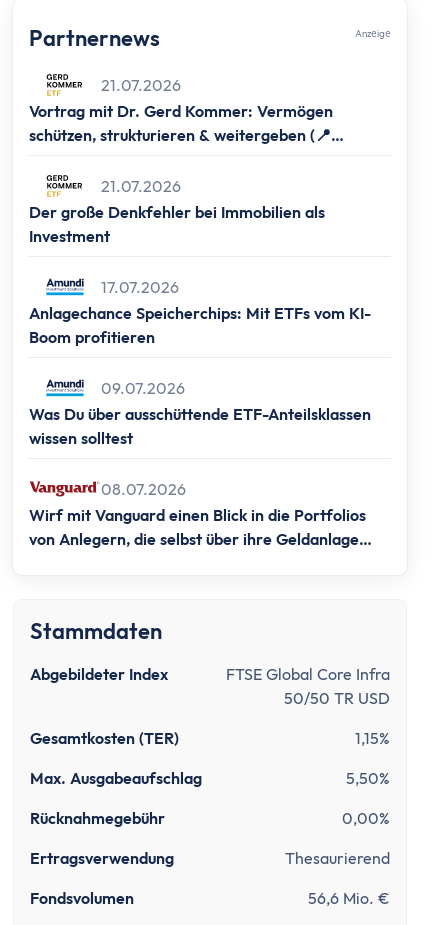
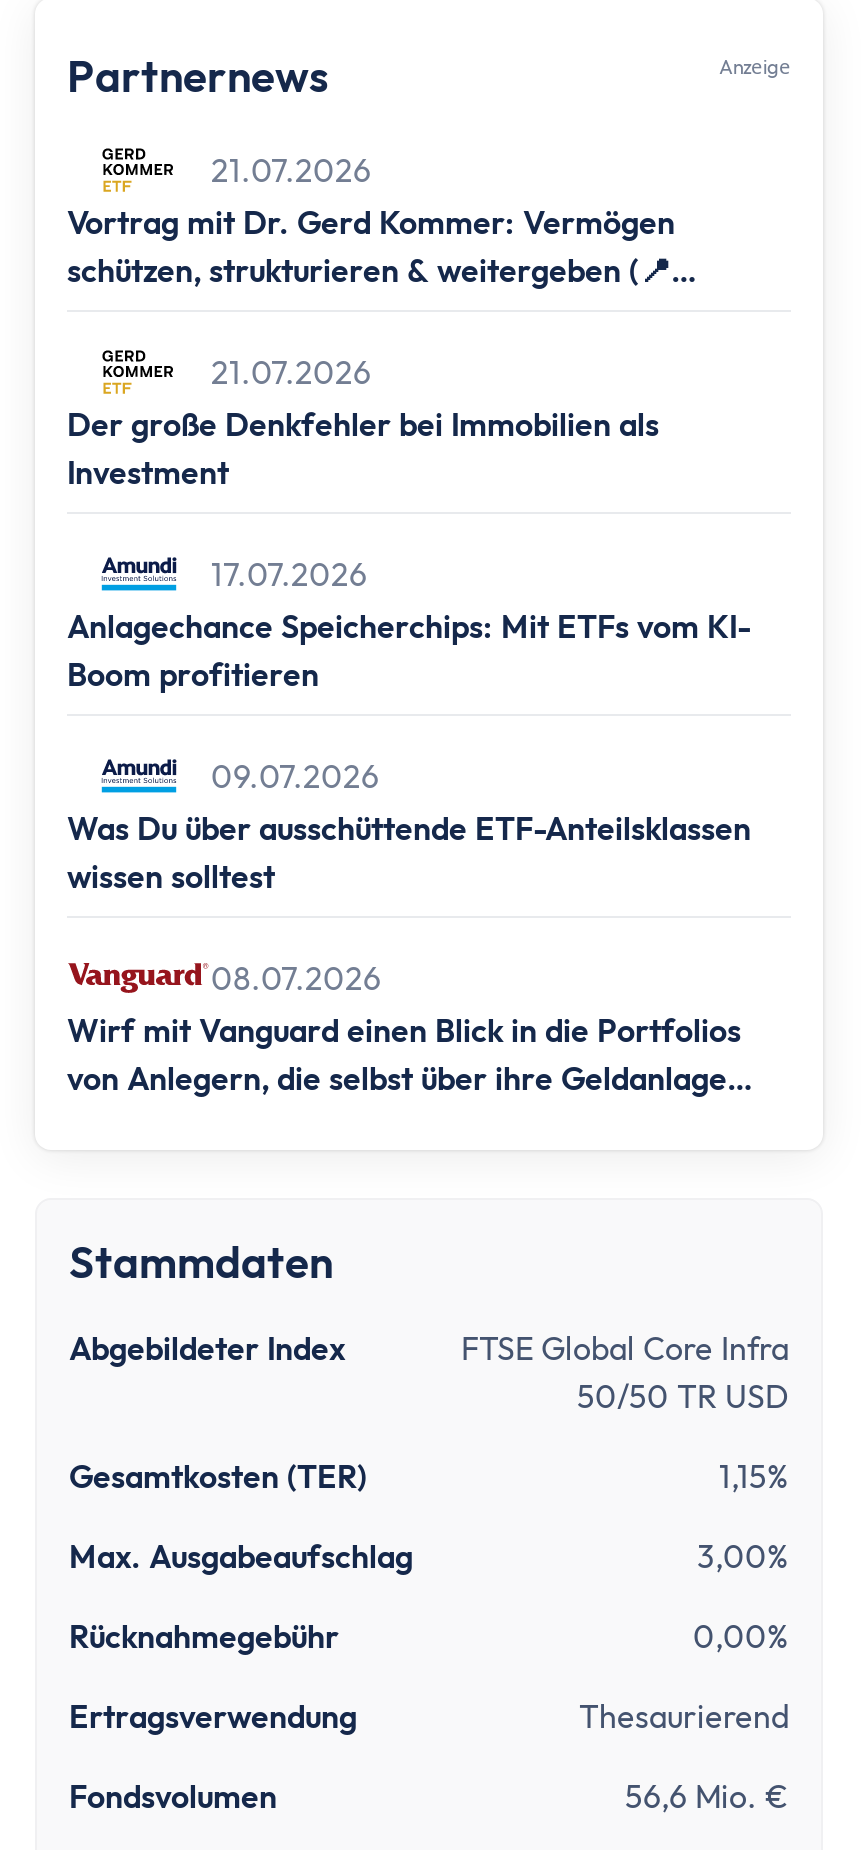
- 5,50%
+ 3,00%
